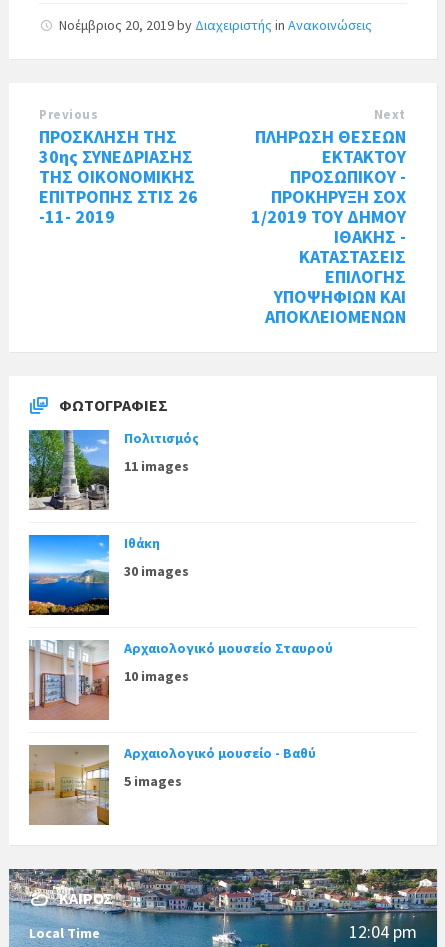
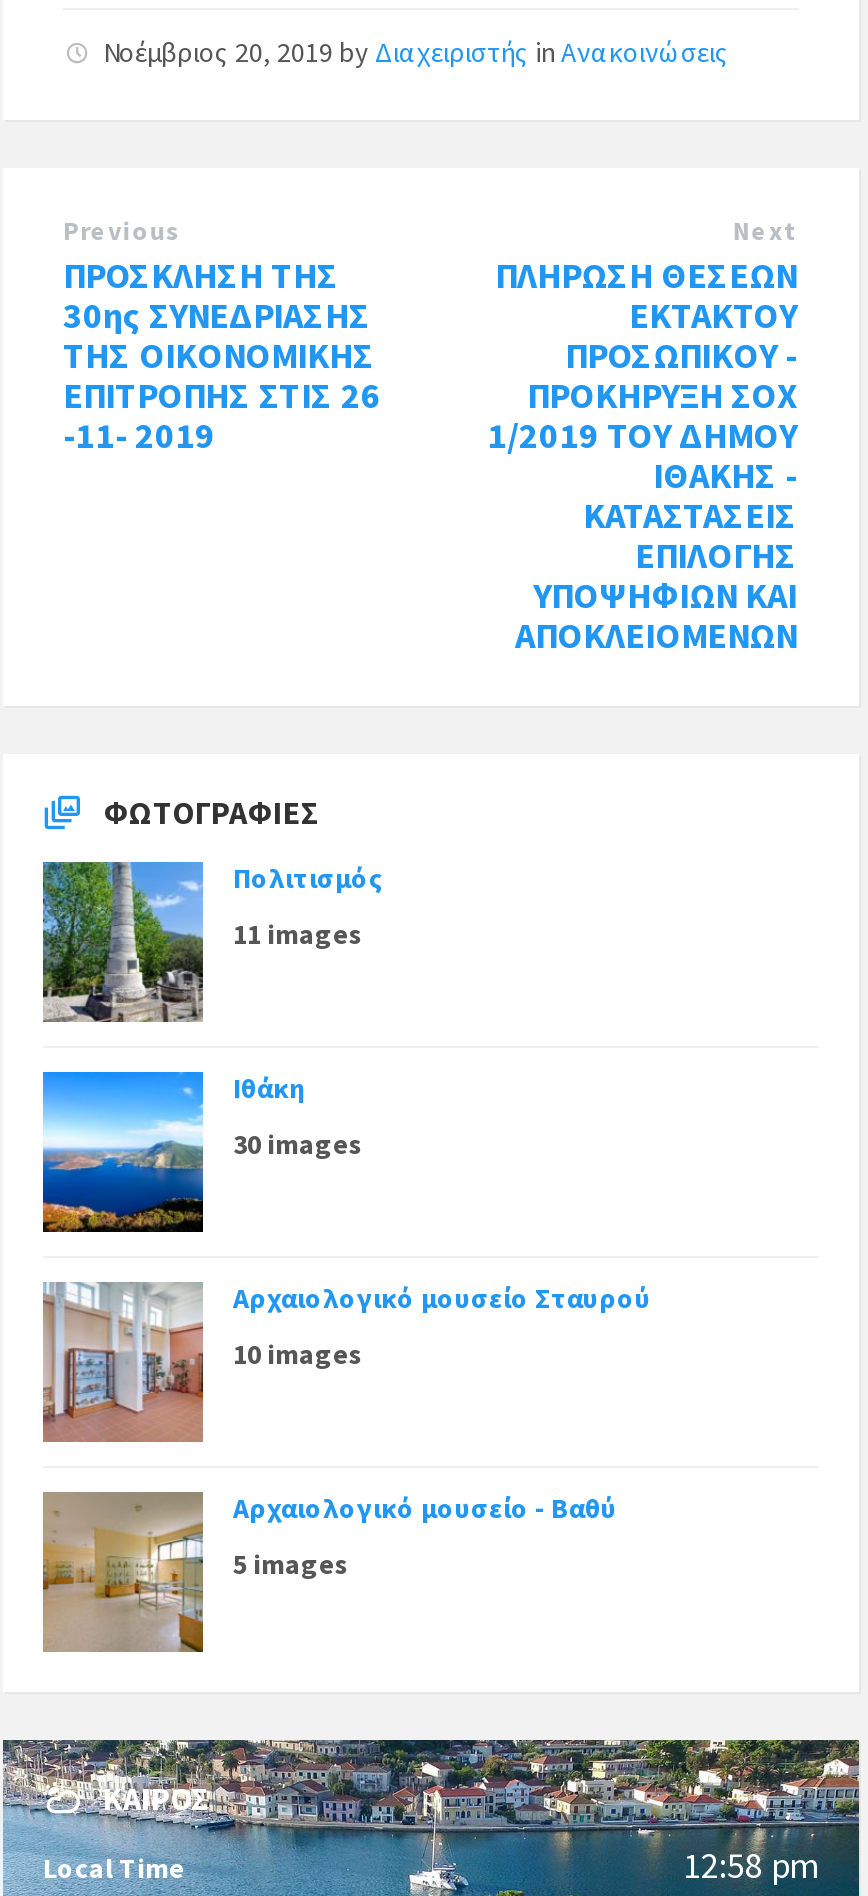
- 12:04 pm
+ 12:58 pm
